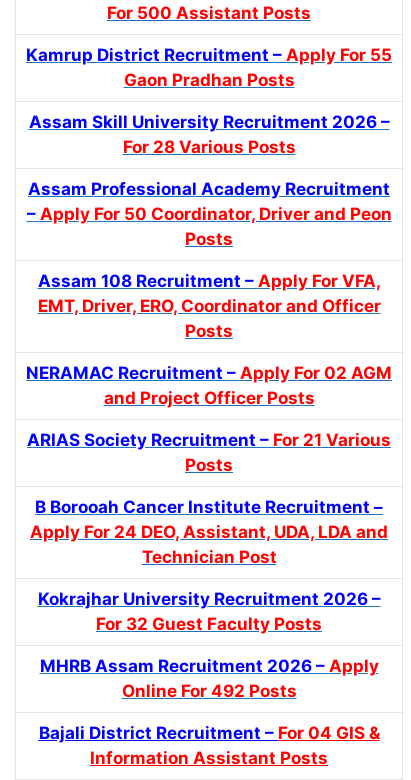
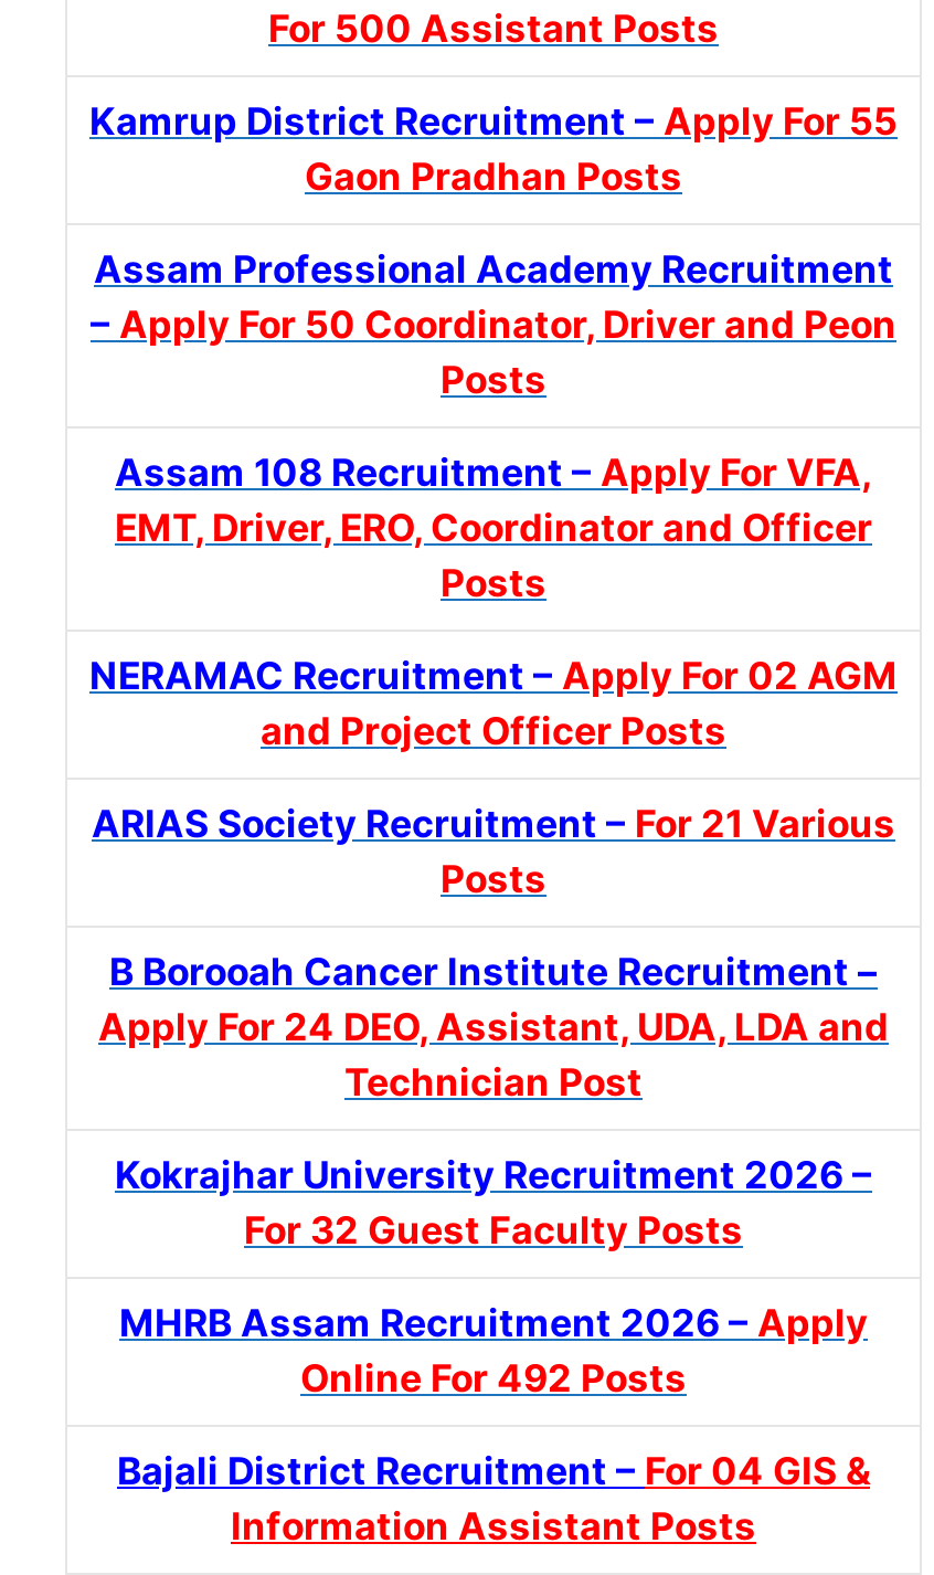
- Assam Skill University Recruitment 2026 –
- For 28 Various Posts
